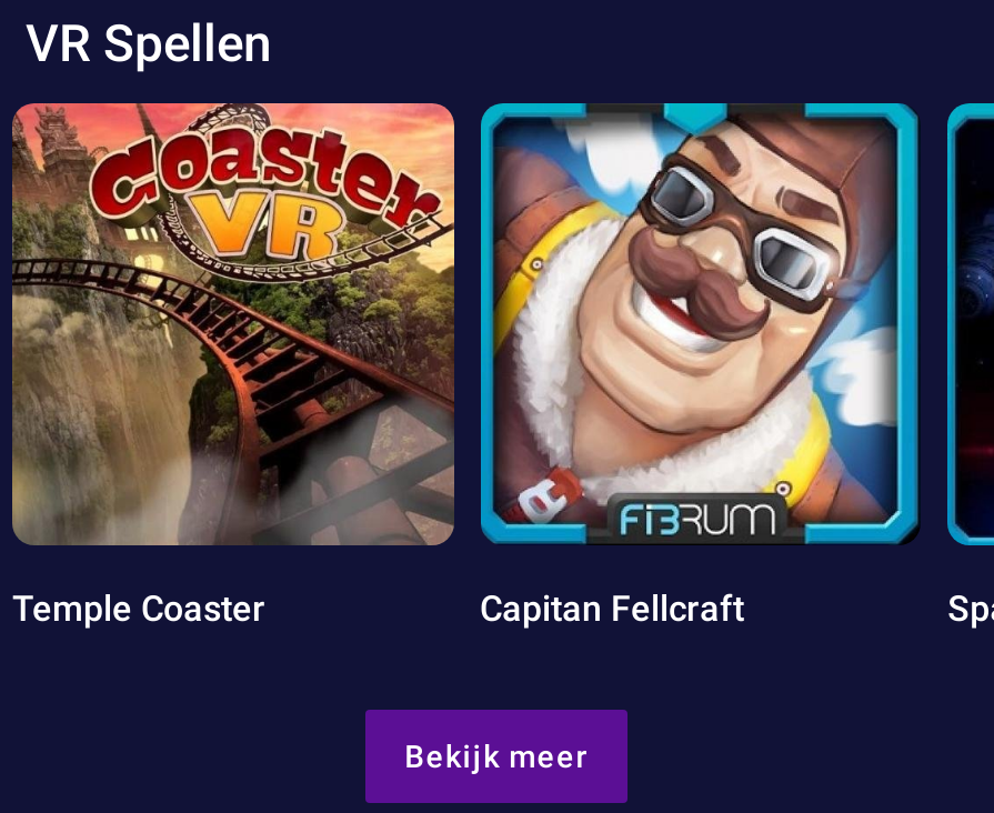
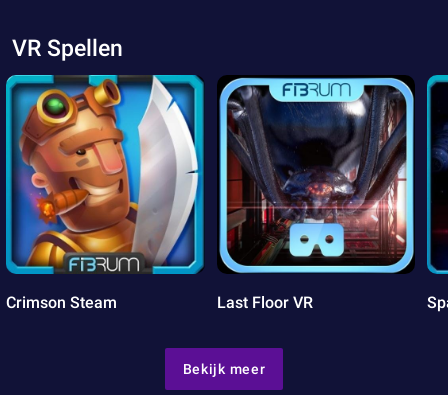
- [image]
- Temple Coaster
- Capitan Fellcraft
+ [image]
+ Crimson Steam
+ Last Floor VR

- [image]
+ [image]
